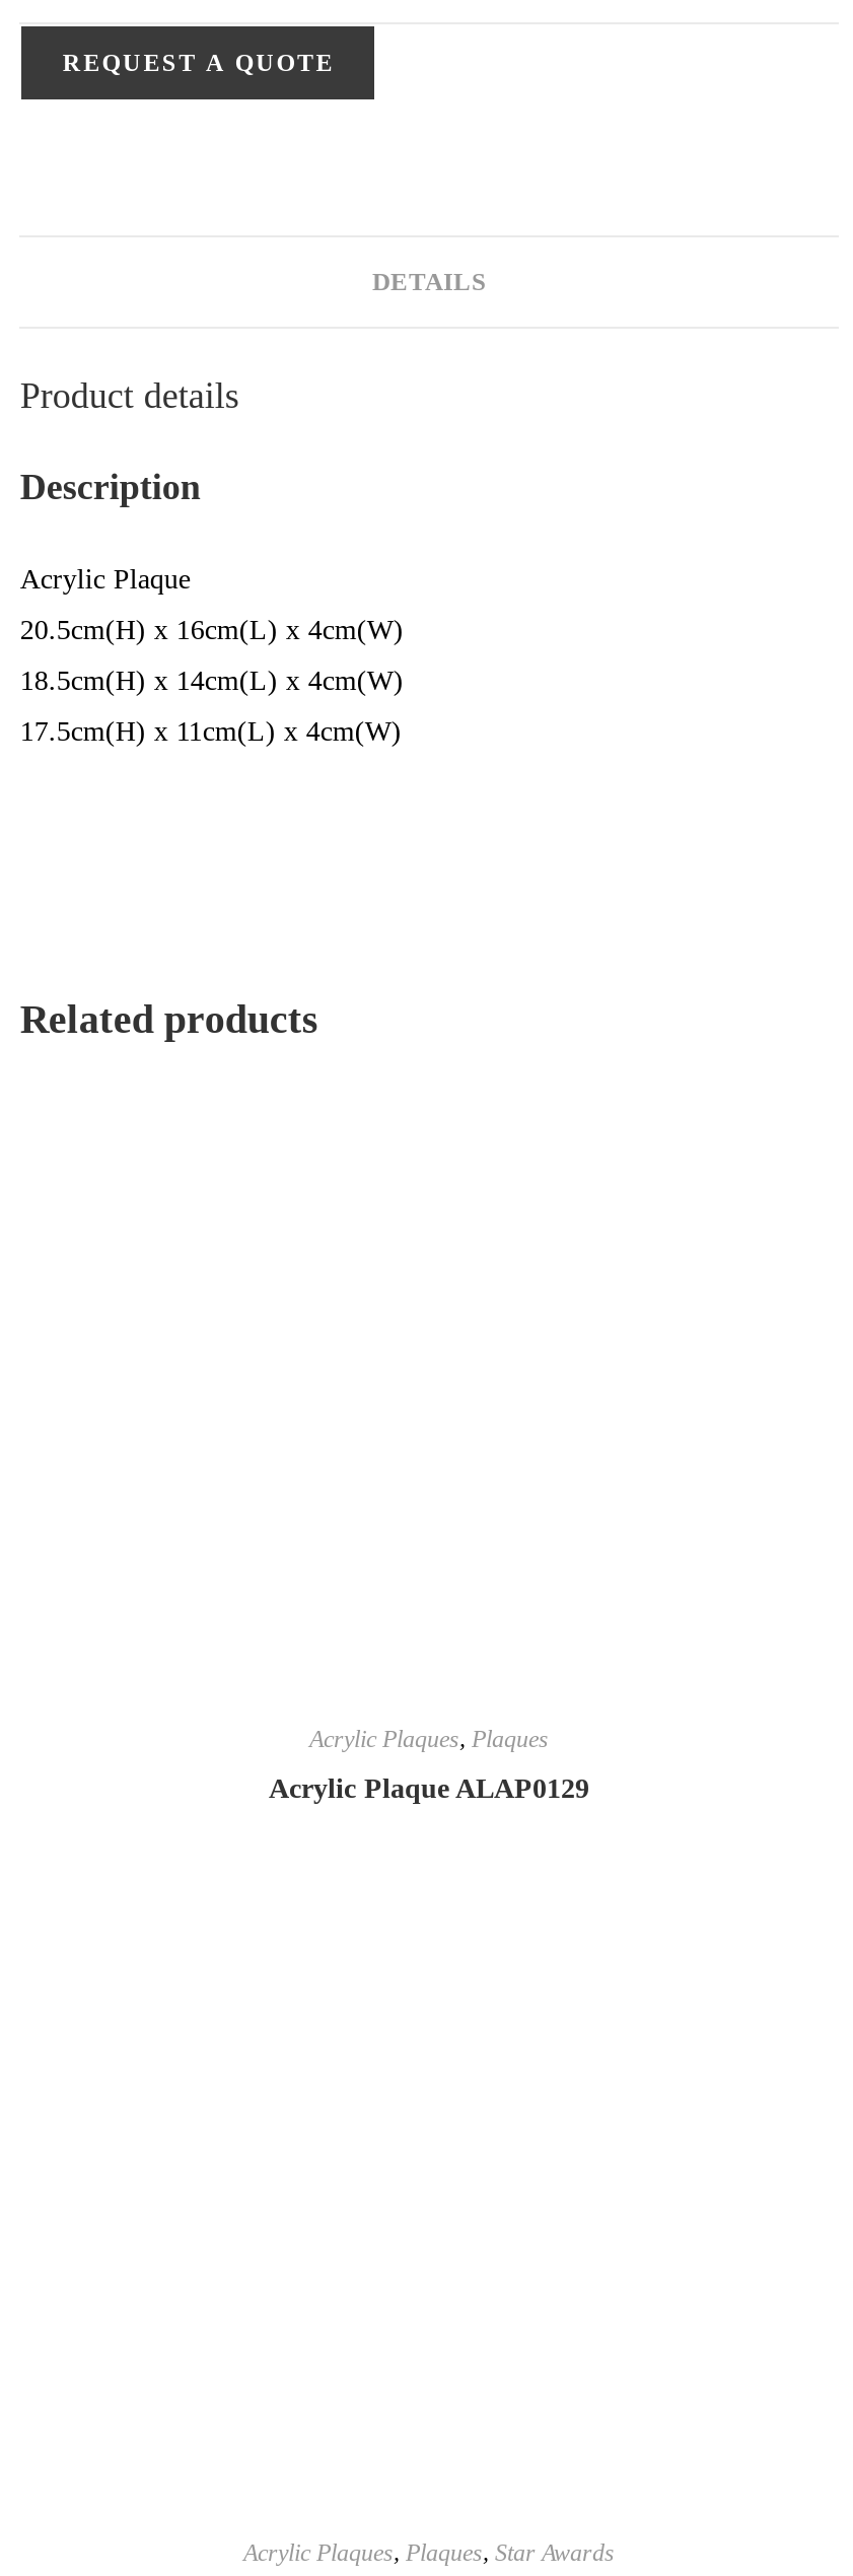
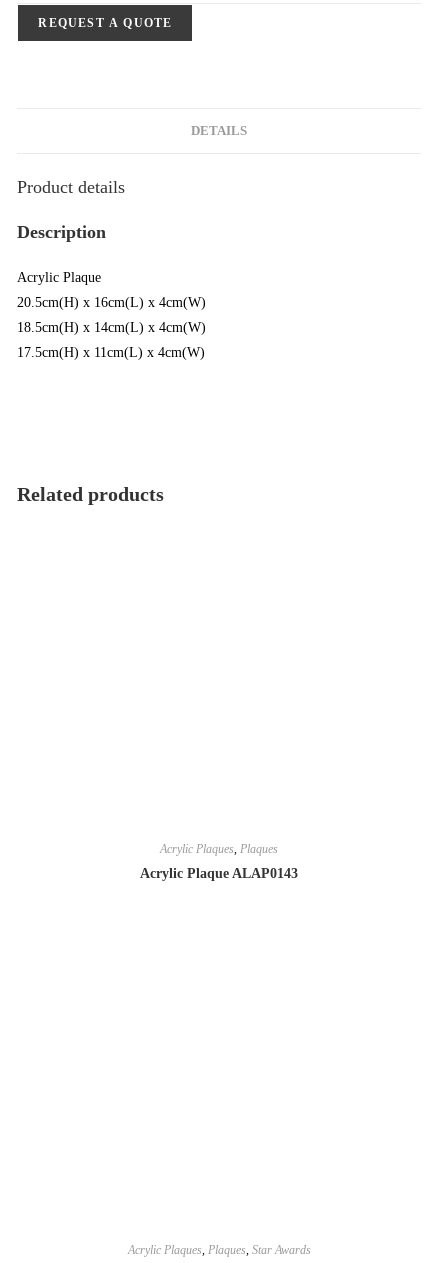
- Acrylic Plaque ALAP0129
+ Acrylic Plaque ALAP0143
